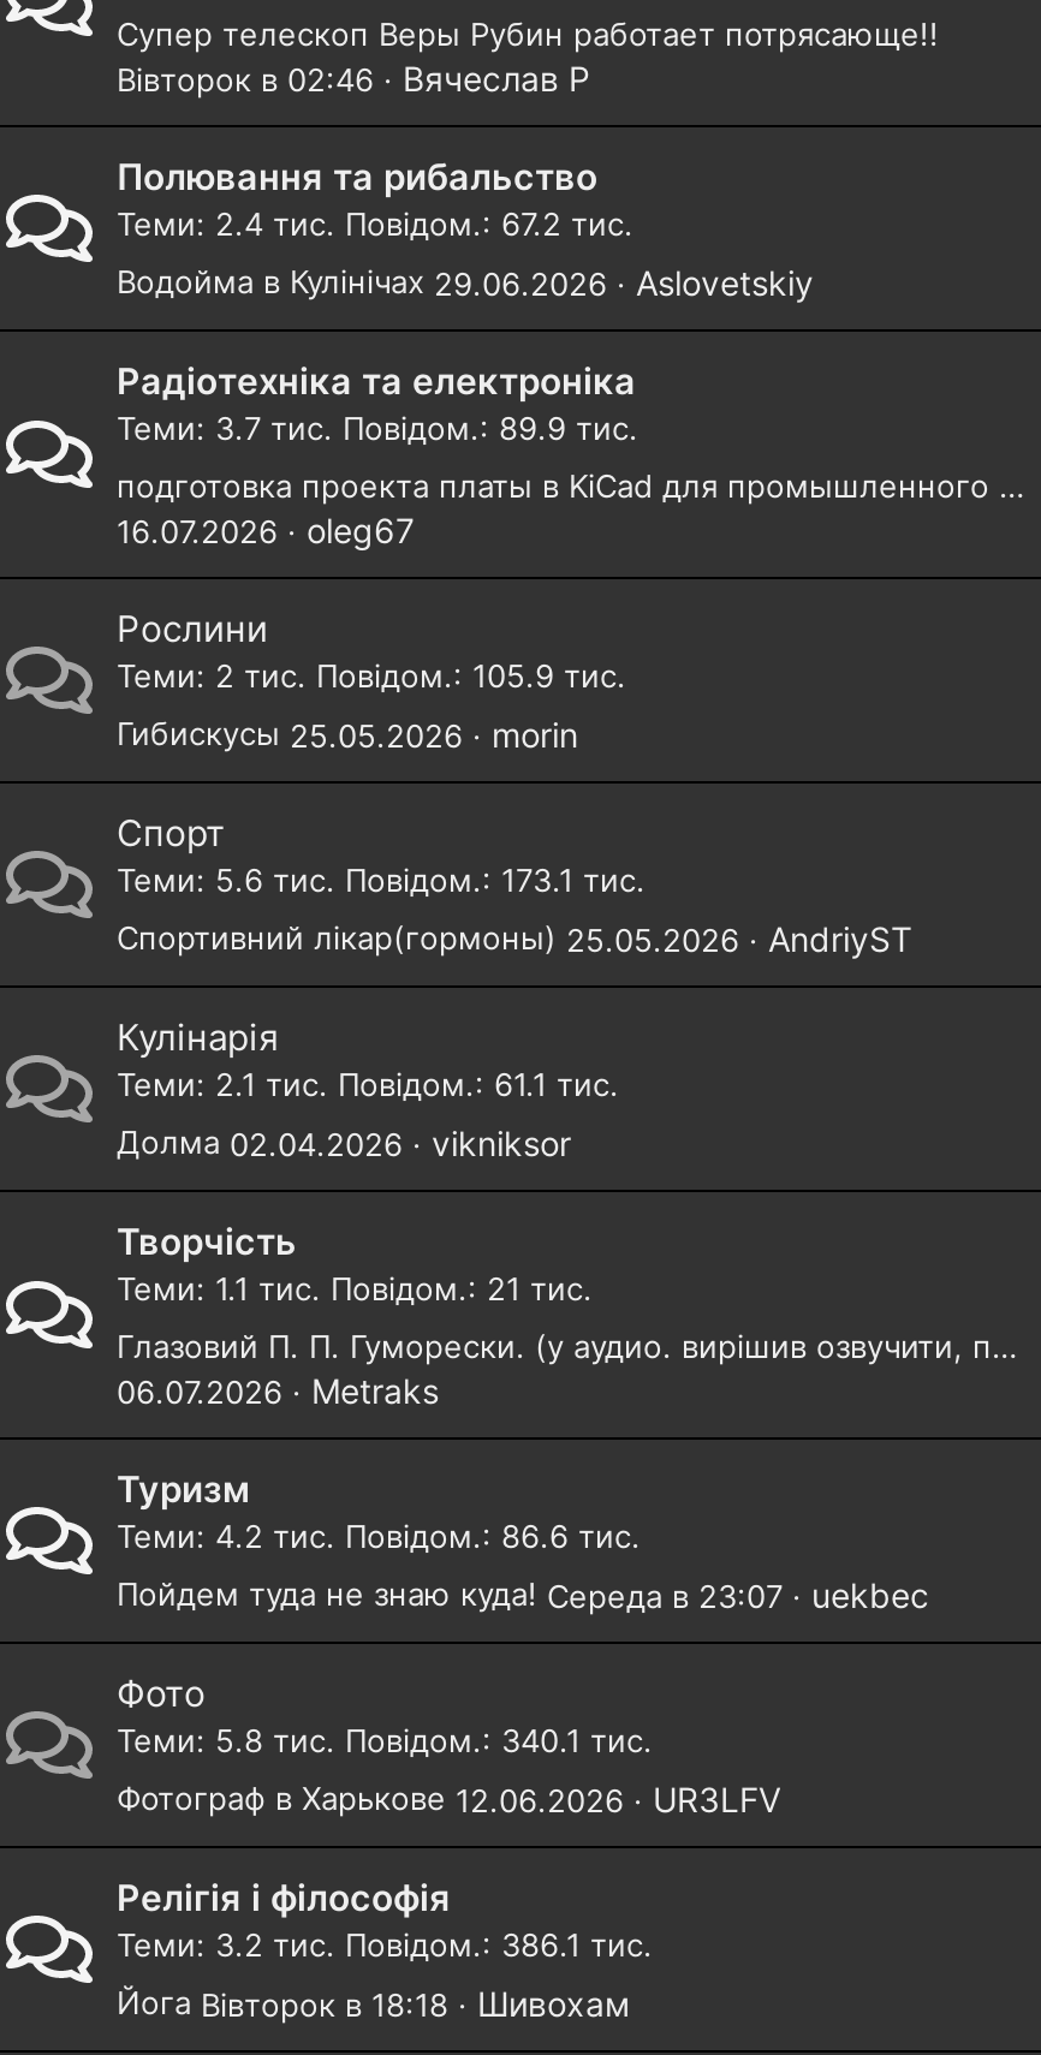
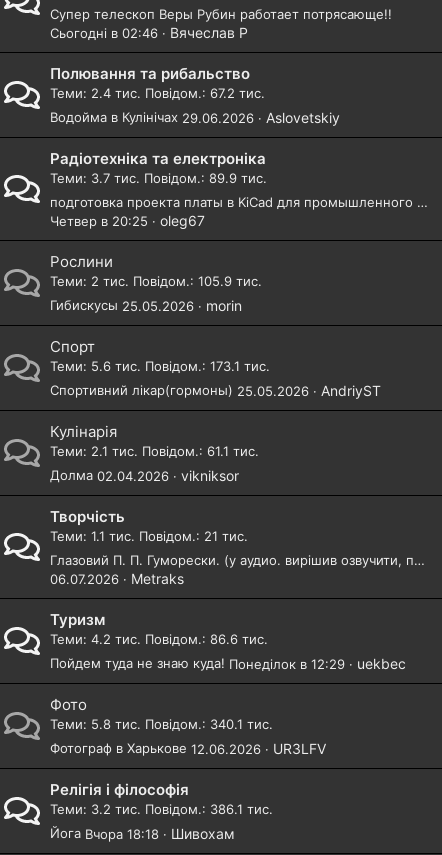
- Вівторок в 02:46 Вячеслав Р
+ Сьогодні в 02:46 Вячеслав Р

- 16.07.2026 oleg67
+ Четвер в 20:25 oleg67

- Пойдем туда не знаю куда! Середа в 23:07
+ Пойдем туда не знаю куда! Понеділок в 12:29

- Йога Вівторок в 18:18
+ Йога Вчора 18:18
